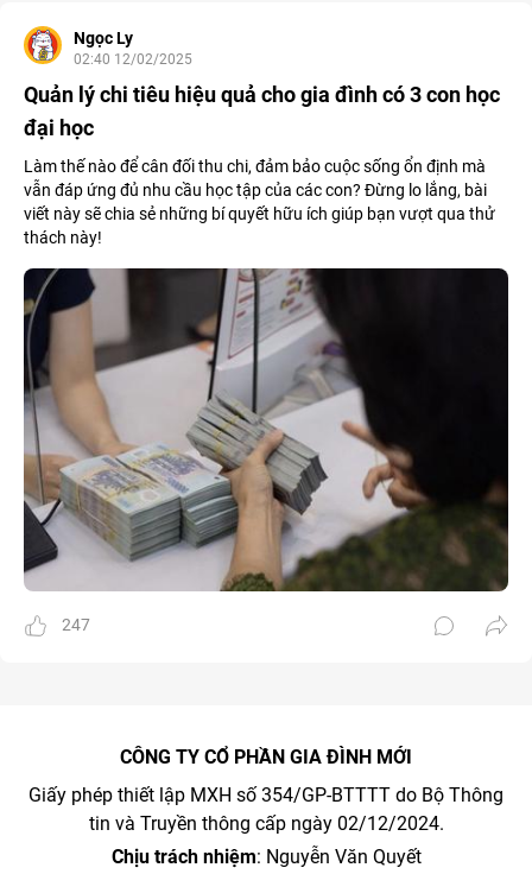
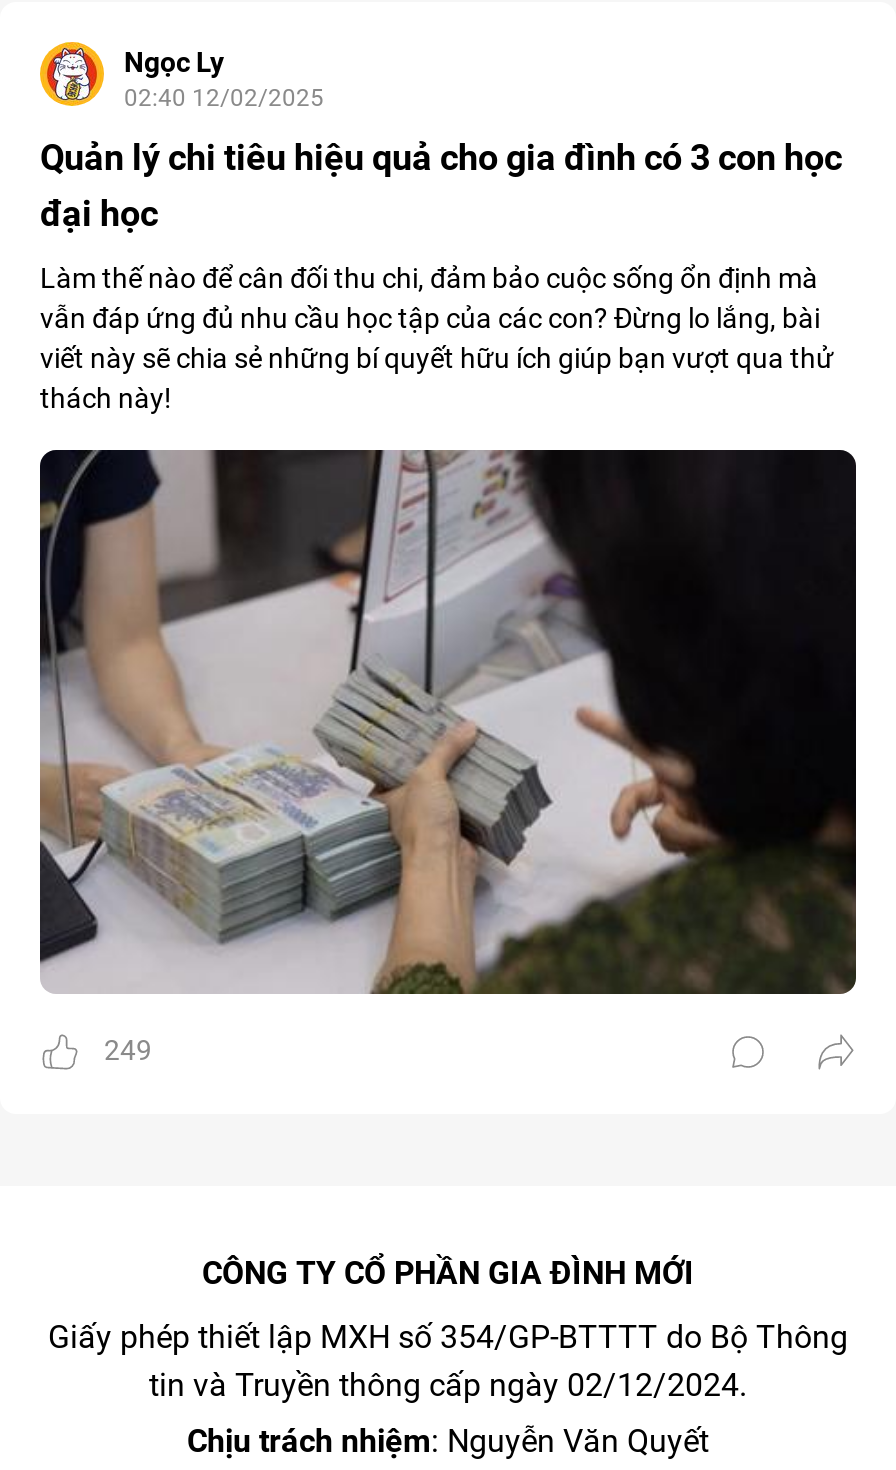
- 247
+ 249
